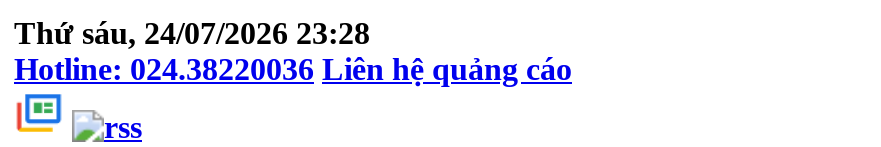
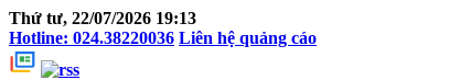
- Thứ sáu, 24/07/2026 23:28
+ Thứ tư, 22/07/2026 19:13
